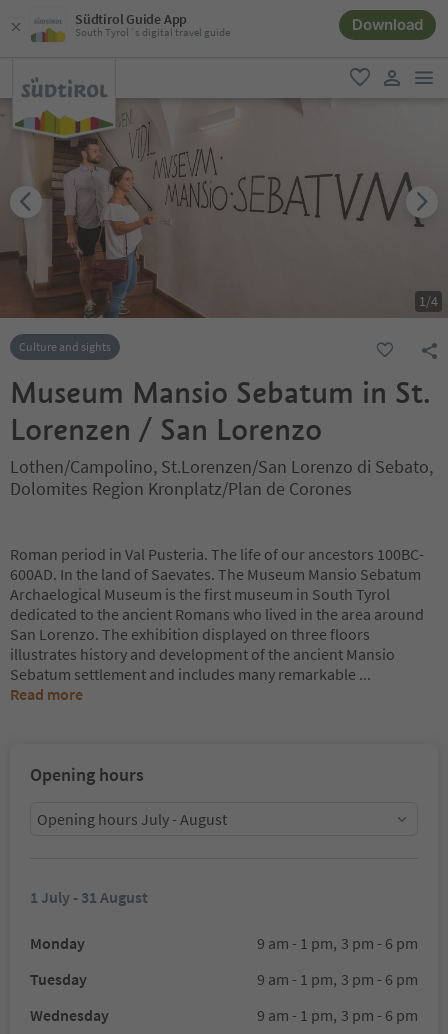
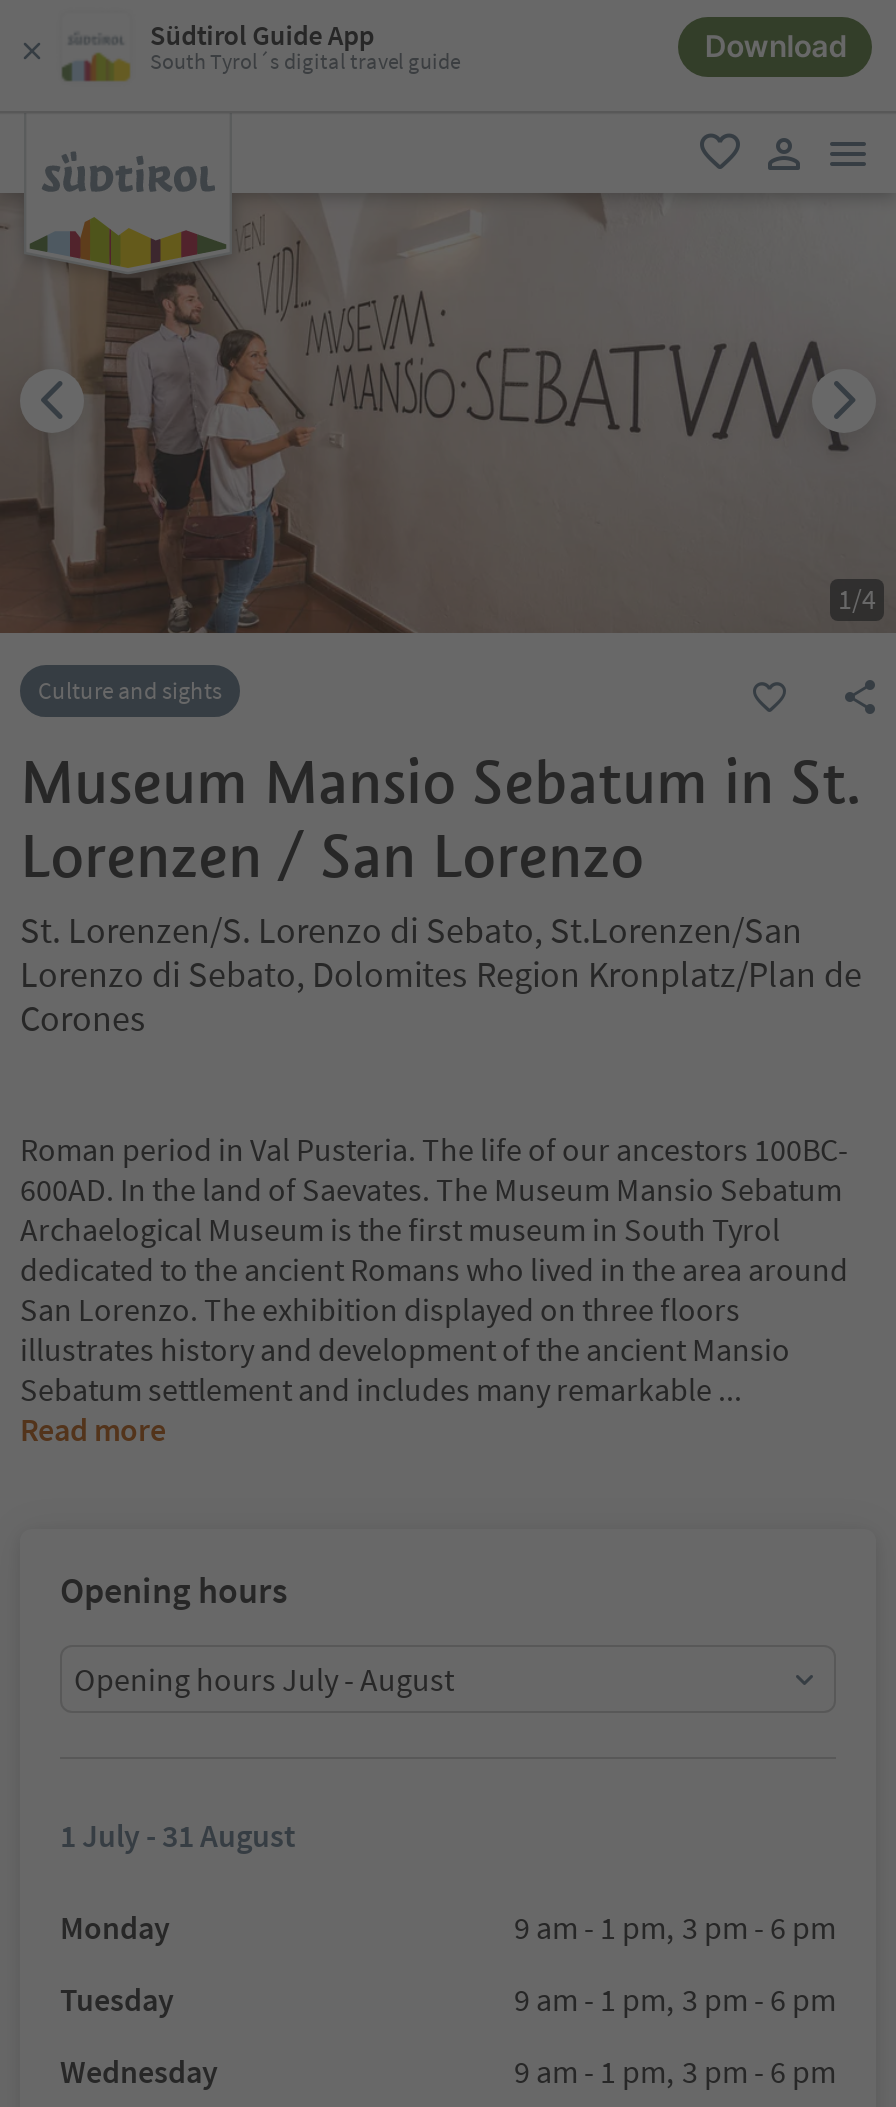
- Lothen/Campolino, St.Lorenzen/San Lorenzo di Sebato,
- Dolomites Region Kronplatz/Plan de Corones
+ St. Lorenzen/S. Lorenzo di Sebato, St.Lorenzen/San
+ Lorenzo di Sebato, Dolomites Region Kronplatz/Plan de
+ Corones
